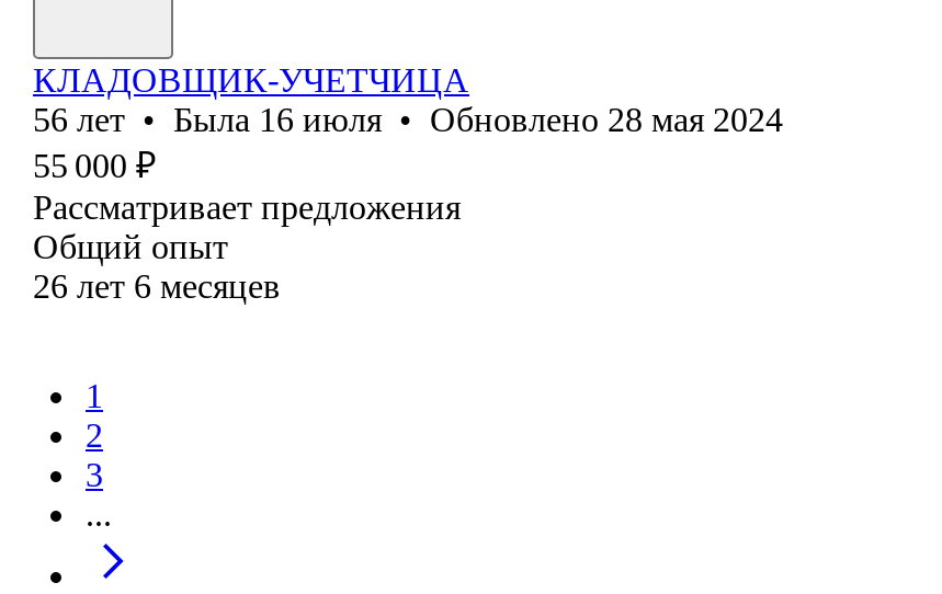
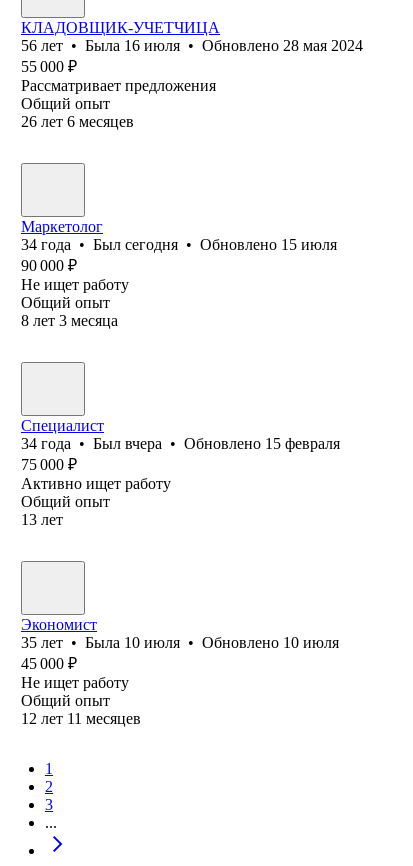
+ Маркетолог
+ 34 года • Был сегодня • Обновлено 15 июля
+ 90 000 ₽
+ Не ищет работу
+ Общий опыт
+ 8 лет 3 месяца

+ Специалист
+ 34 года • Был вчера • Обновлено 15 февраля
+ 75 000 ₽
+ Активно ищет работу
+ Общий опыт
+ 13 лет

+ Экономист
+ 35 лет • Была 10 июля • Обновлено 10 июля
+ 45 000 ₽
+ Не ищет работу
+ Общий опыт
+ 12 лет 11 месяцев
